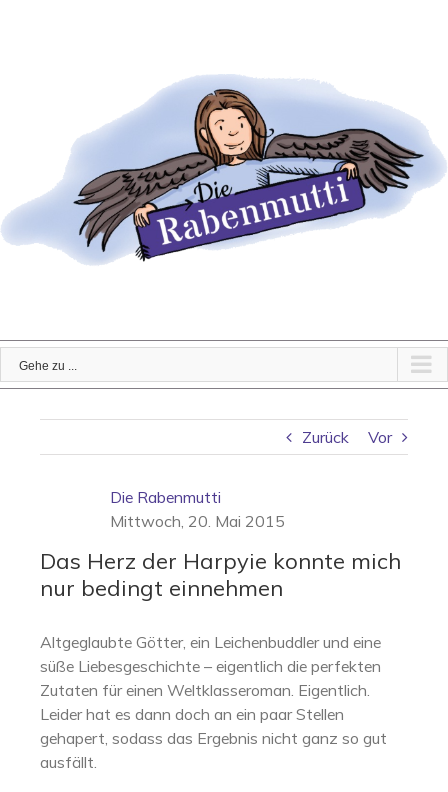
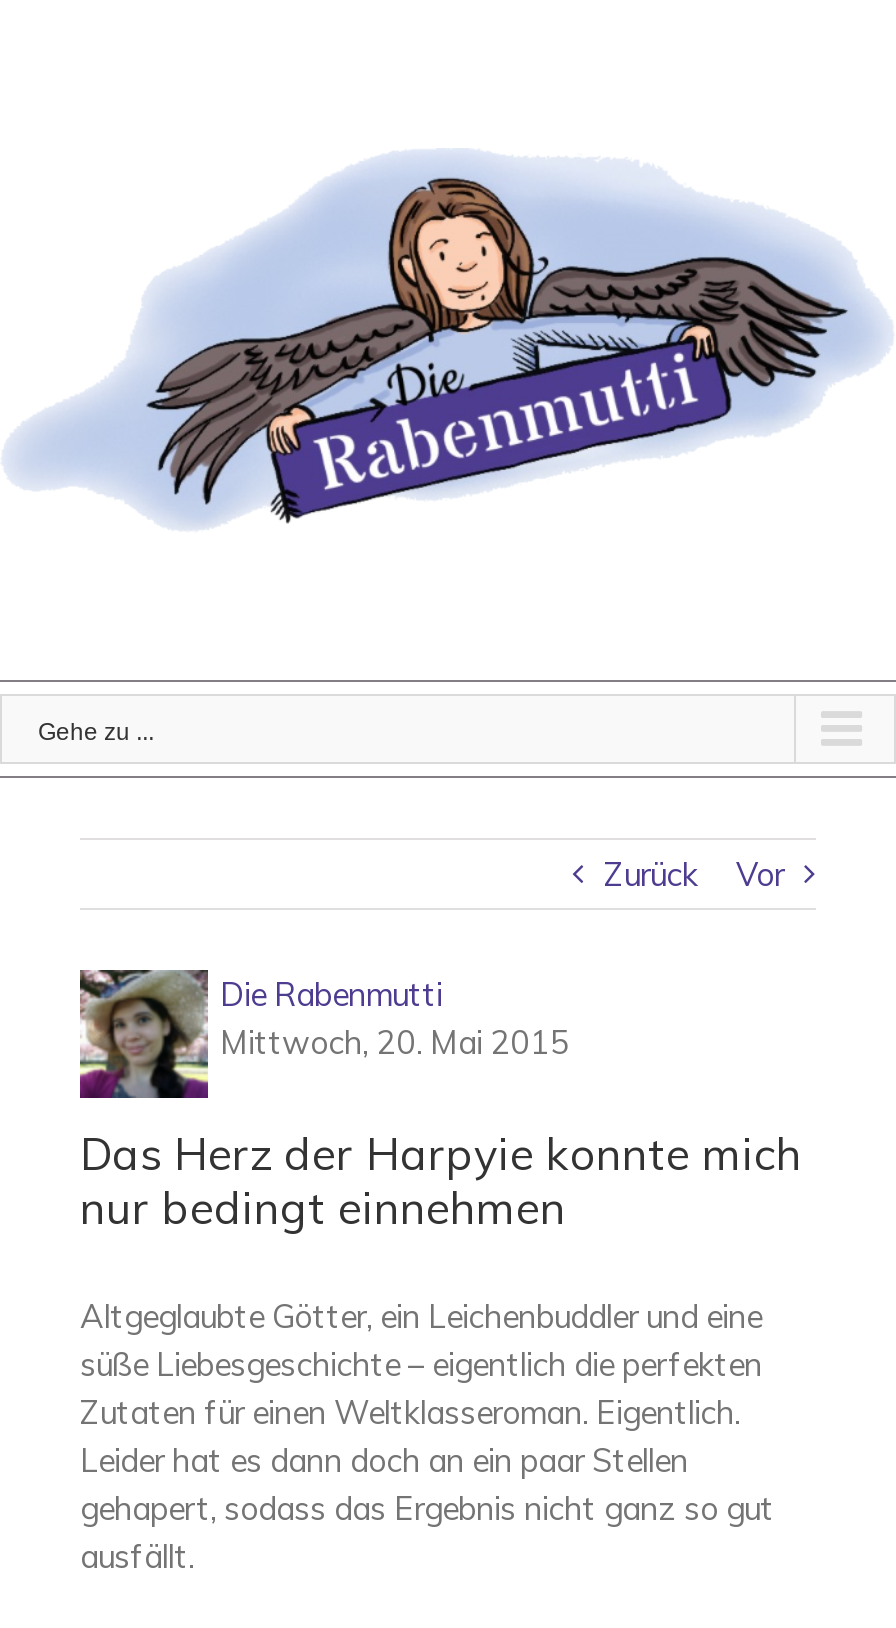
+ [image]
